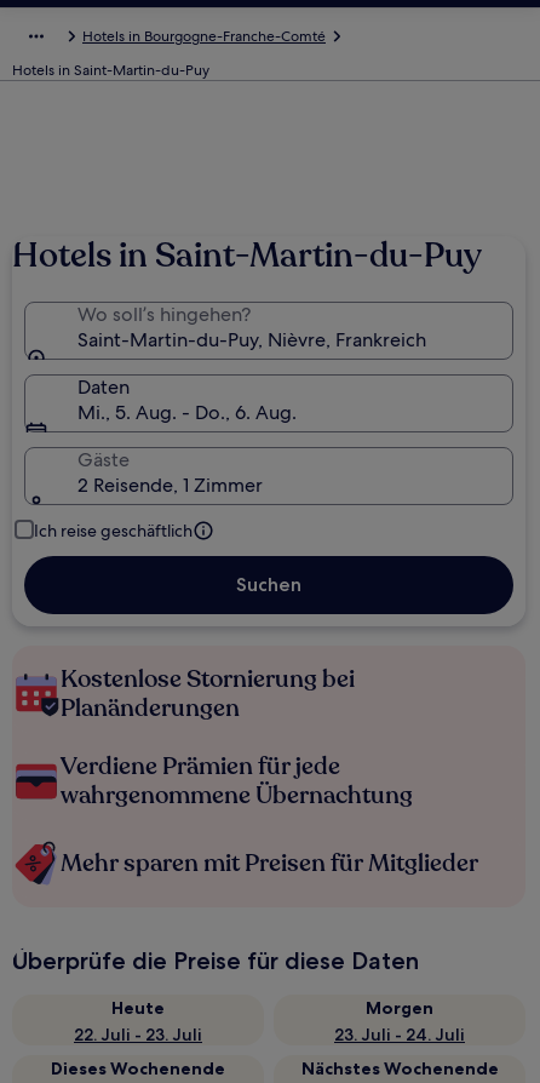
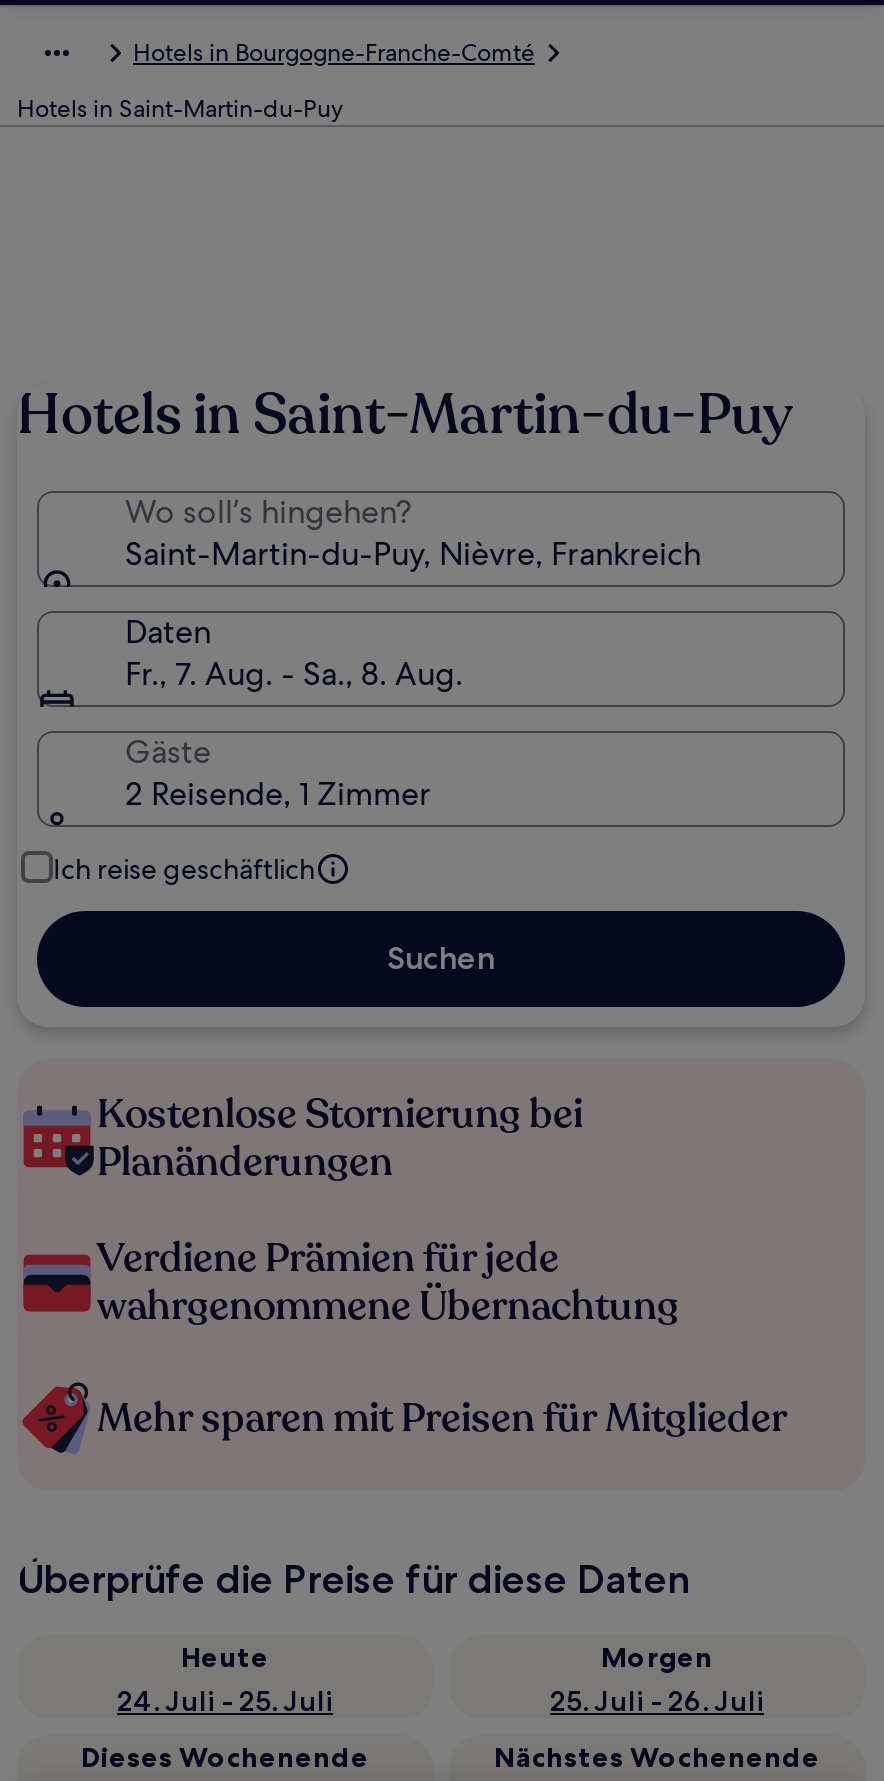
- Mi., 5. Aug. - Do., 6. Aug.
+ Fr., 7. Aug. - Sa., 8. Aug.

- 22. Juli - 23. Juli
+ 24. Juli - 25. Juli

- 23. Juli - 24. Juli
+ 25. Juli - 26. Juli
